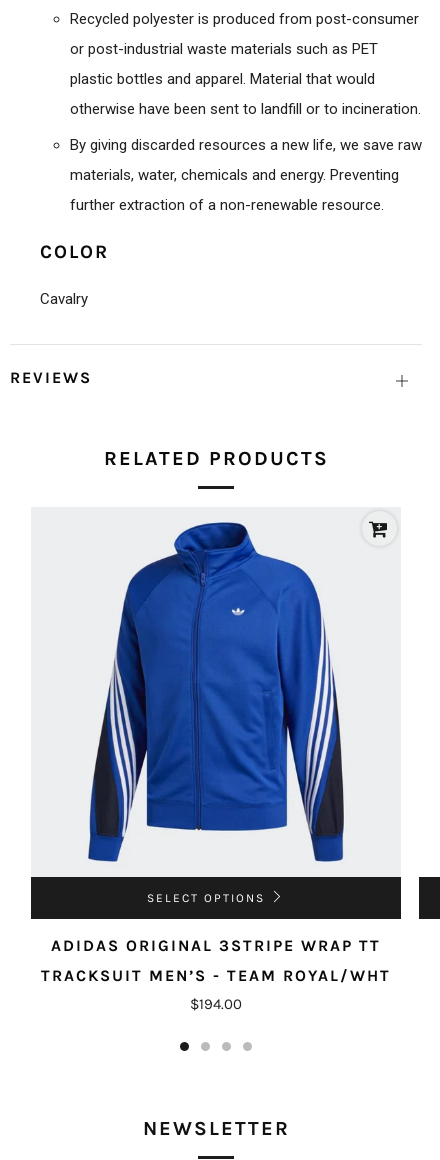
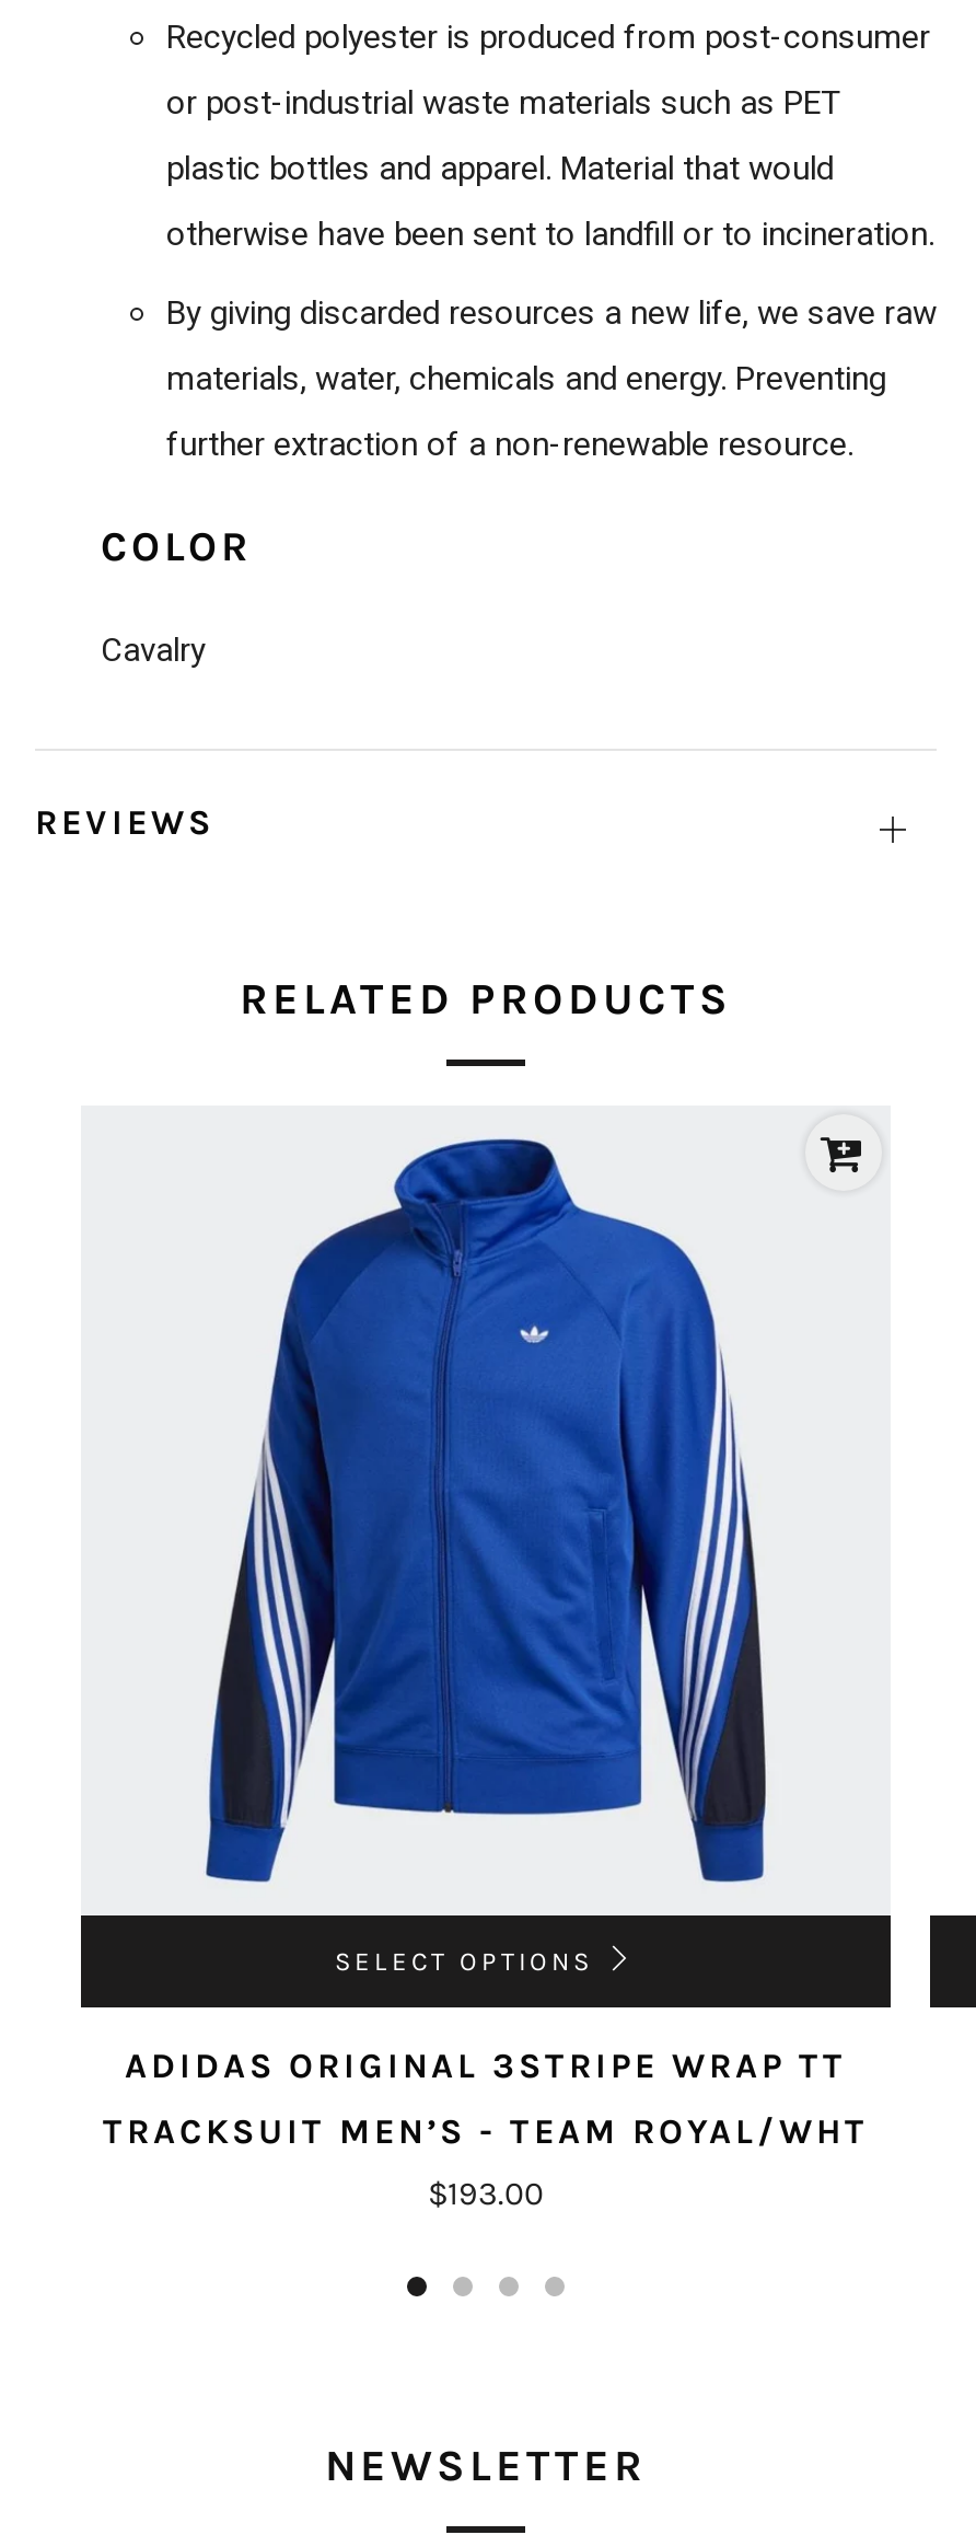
- $194.00
+ $193.00
